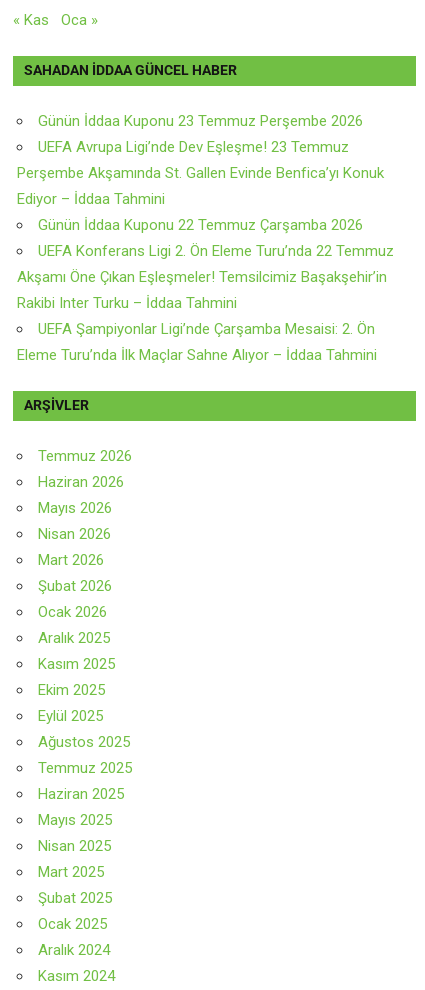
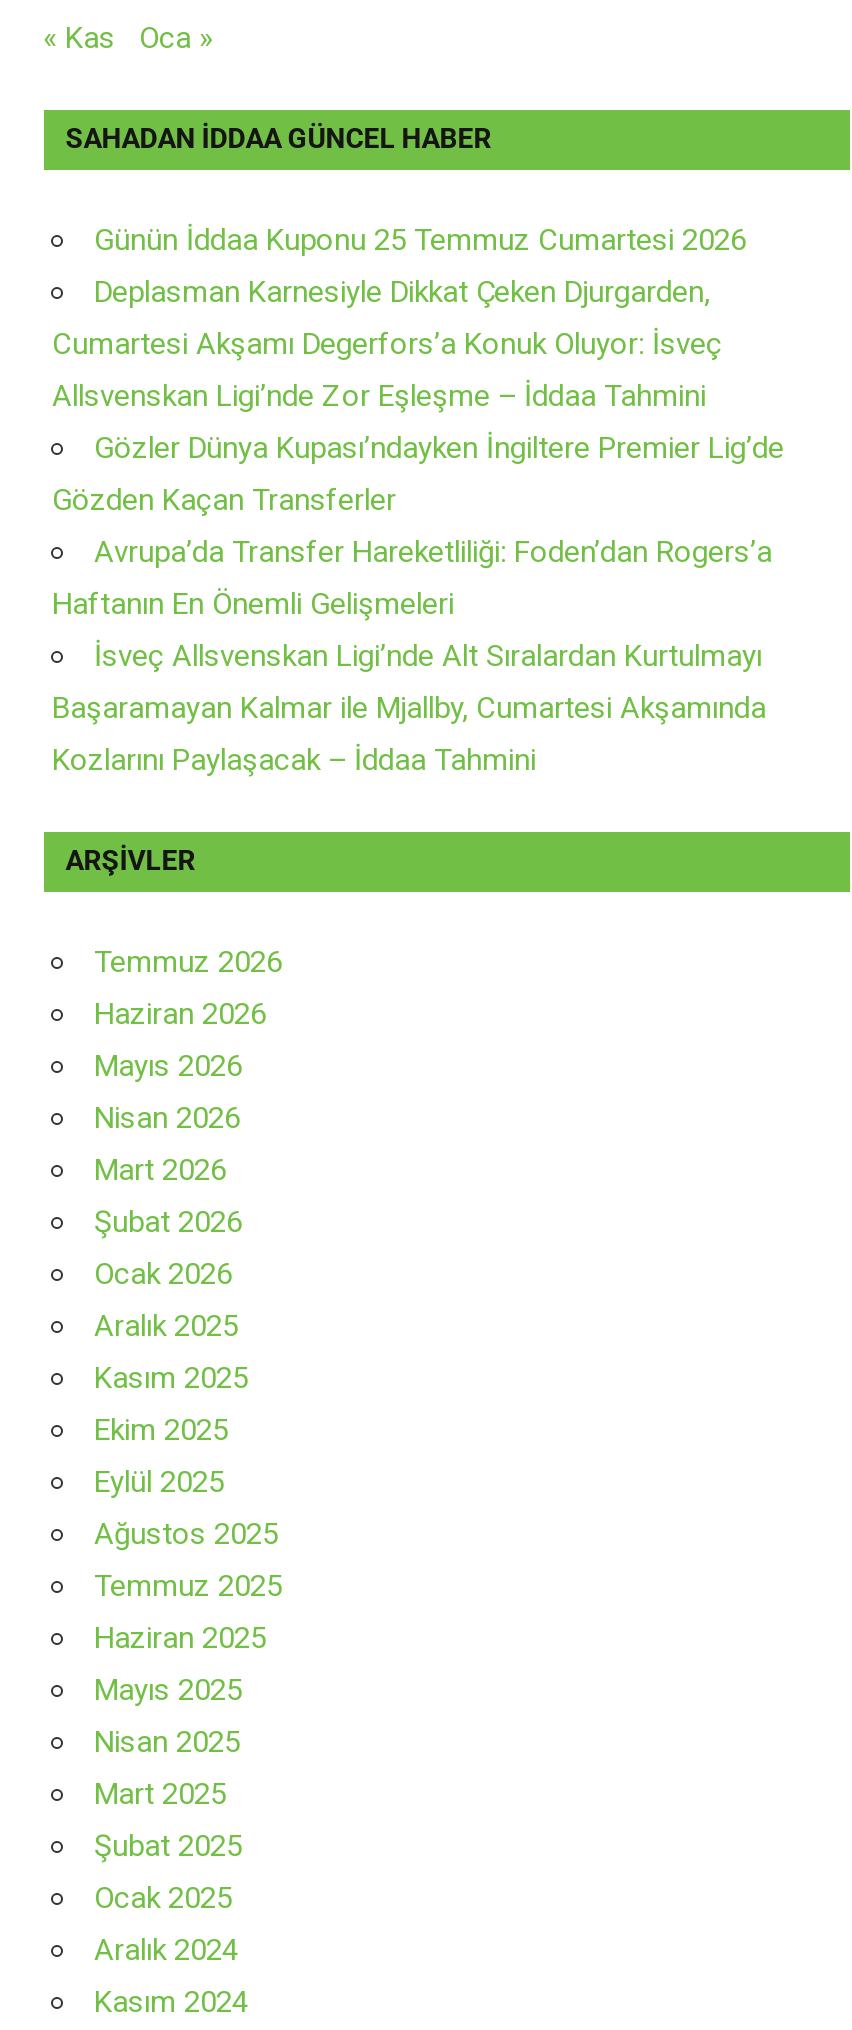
- Günün İddaa Kuponu 23 Temmuz Perşembe 2026
- UEFA Avrupa Ligi’nde Dev Eşleşme! 23 Temmuz
- Perşembe Akşamında St. Gallen Evinde Benfica’yı Konuk
- Ediyor – İddaa Tahmini
- Günün İddaa Kuponu 22 Temmuz Çarşamba 2026
- UEFA Konferans Ligi 2. Ön Eleme Turu’nda 22 Temmuz
- Akşamı Öne Çıkan Eşleşmeler! Temsilcimiz Başakşehir’in
- Rakibi Inter Turku – İddaa Tahmini
- UEFA Şampiyonlar Ligi’nde Çarşamba Mesaisi: 2. Ön
- Eleme Turu’nda İlk Maçlar Sahne Alıyor – İddaa Tahmini
+ Günün İddaa Kuponu 25 Temmuz Cumartesi 2026
+ Deplasman Karnesiyle Dikkat Çeken Djurgarden,
+ Cumartesi Akşamı Degerfors’a Konuk Oluyor: İsveç
+ Allsvenskan Ligi’nde Zor Eşleşme – İddaa Tahmini
+ Gözler Dünya Kupası’ndayken İngiltere Premier Lig’de
+ Gözden Kaçan Transferler
+ Avrupa’da Transfer Hareketliliği: Foden’dan Rogers’a
+ Haftanın En Önemli Gelişmeleri
+ İsveç Allsvenskan Ligi’nde Alt Sıralardan Kurtulmayı
+ Başaramayan Kalmar ile Mjallby, Cumartesi Akşamında
+ Kozlarını Paylaşacak – İddaa Tahmini
